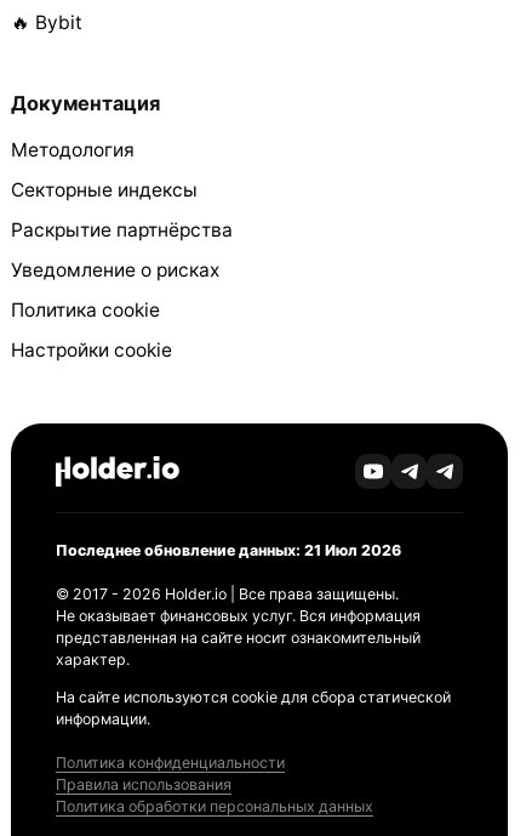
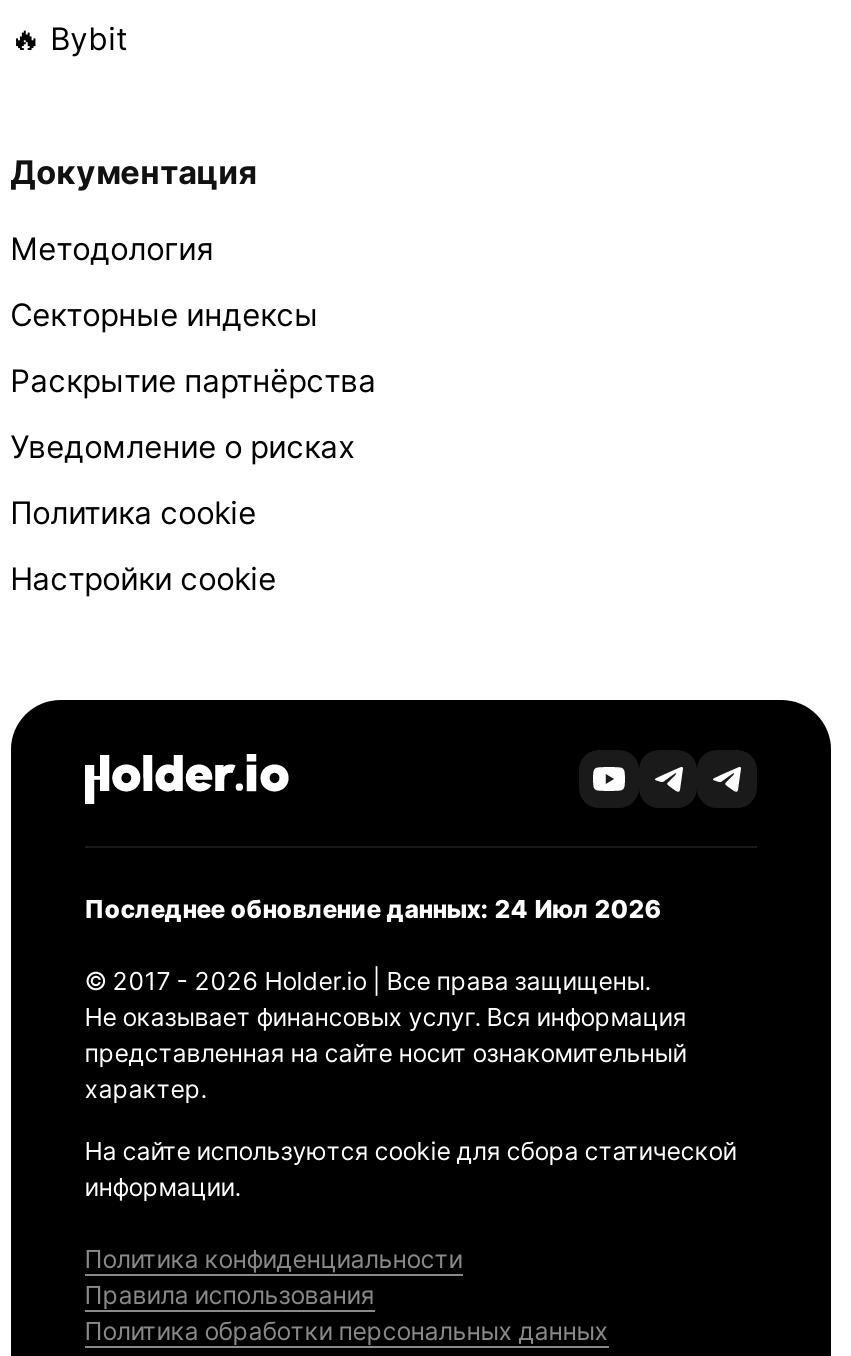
- Последнее обновление данных: 21 Июл 2026
+ Последнее обновление данных: 24 Июл 2026
